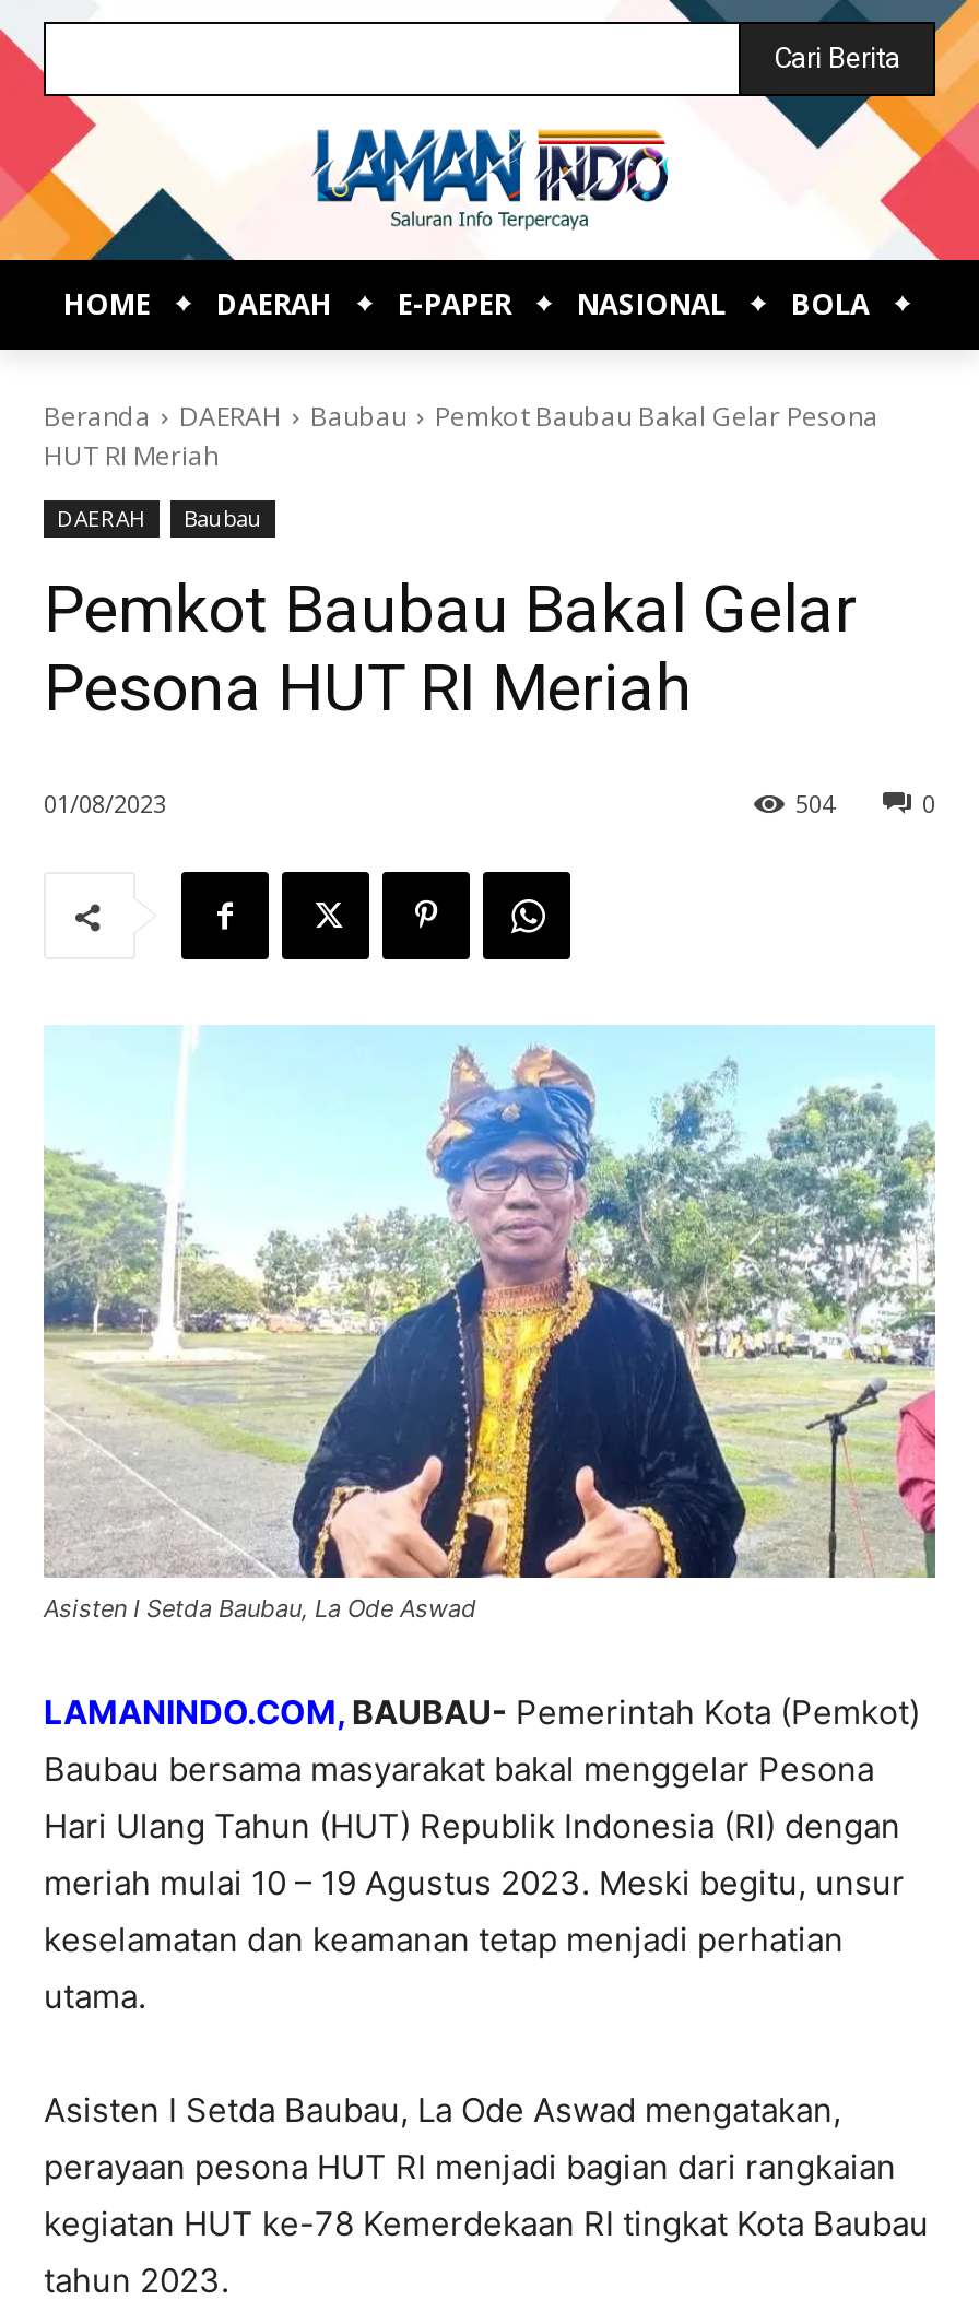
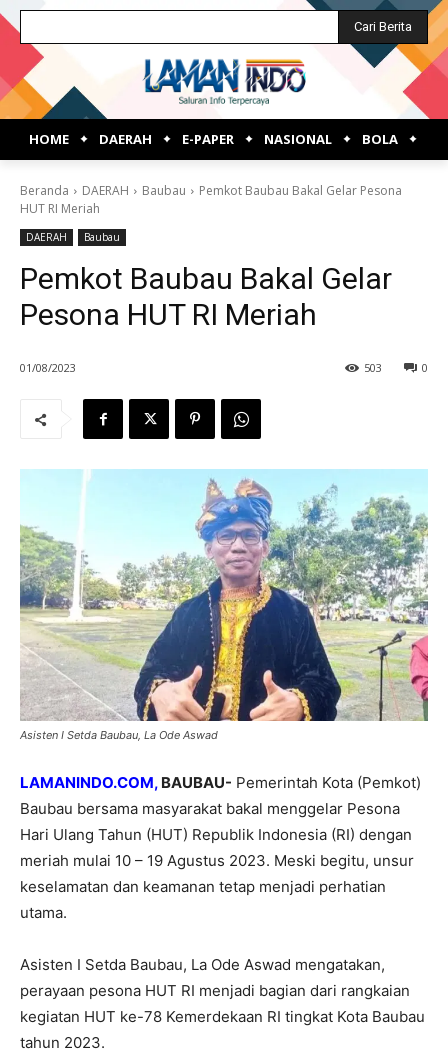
- 504
+ 503
